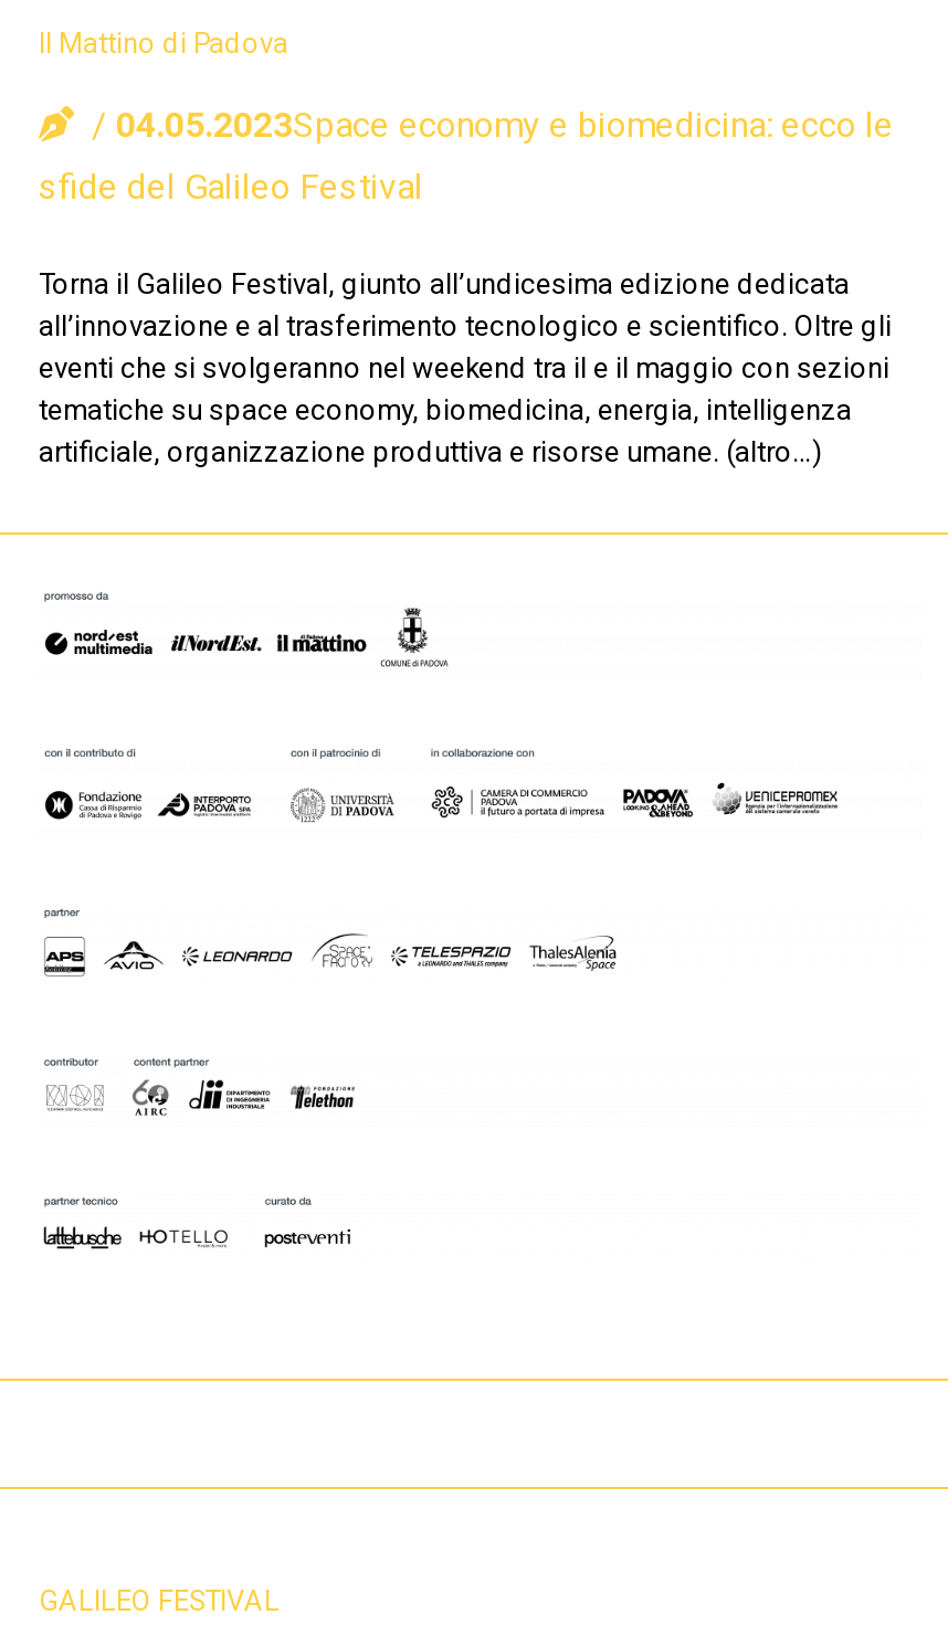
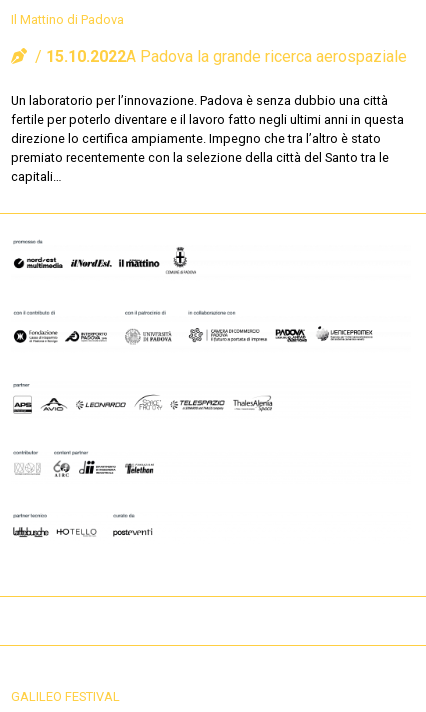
- 04.05.2023Space economy e biomedicina: ecco le
- sfide del Galileo Festival
- Torna il Galileo Festival, giunto all’undicesima edizione dedicata
- all’innovazione e al trasferimento tecnologico e scientifico. Oltre gli
- eventi che si svolgeranno nel weekend tra il e il maggio con sezioni
- tematiche su space economy, biomedicina, energia, intelligenza
- artificiale, organizzazione produttiva e risorse umane. (altro…)
+ 15.10.2022A Padova la grande ricerca aerospaziale
+ Un laboratorio per l’innovazione. Padova è senza dubbio una città
+ fertile per poterlo diventare e il lavoro fatto negli ultimi anni in questa
+ direzione lo certifica ampiamente. Impegno che tra l’altro è stato
+ premiato recentemente con la selezione della città del Santo tra le
+ capitali…
